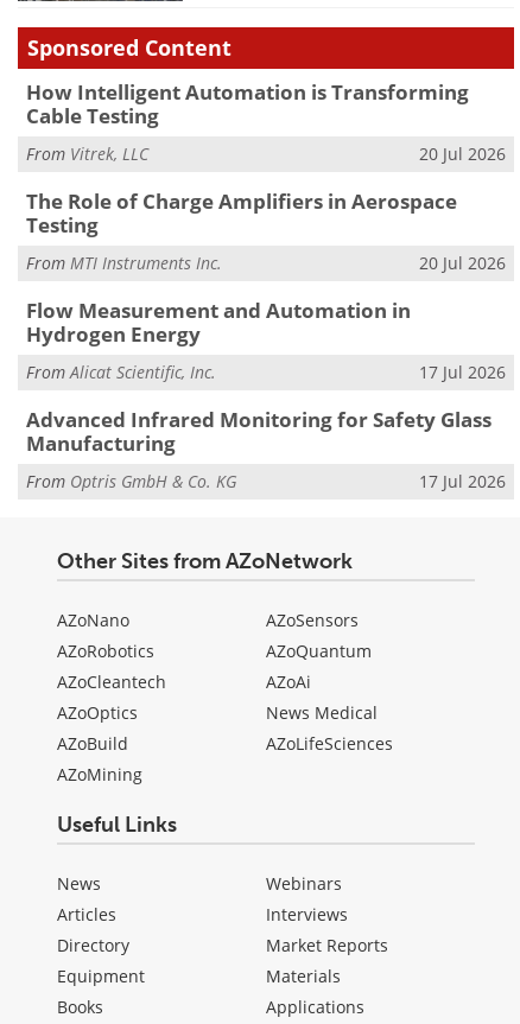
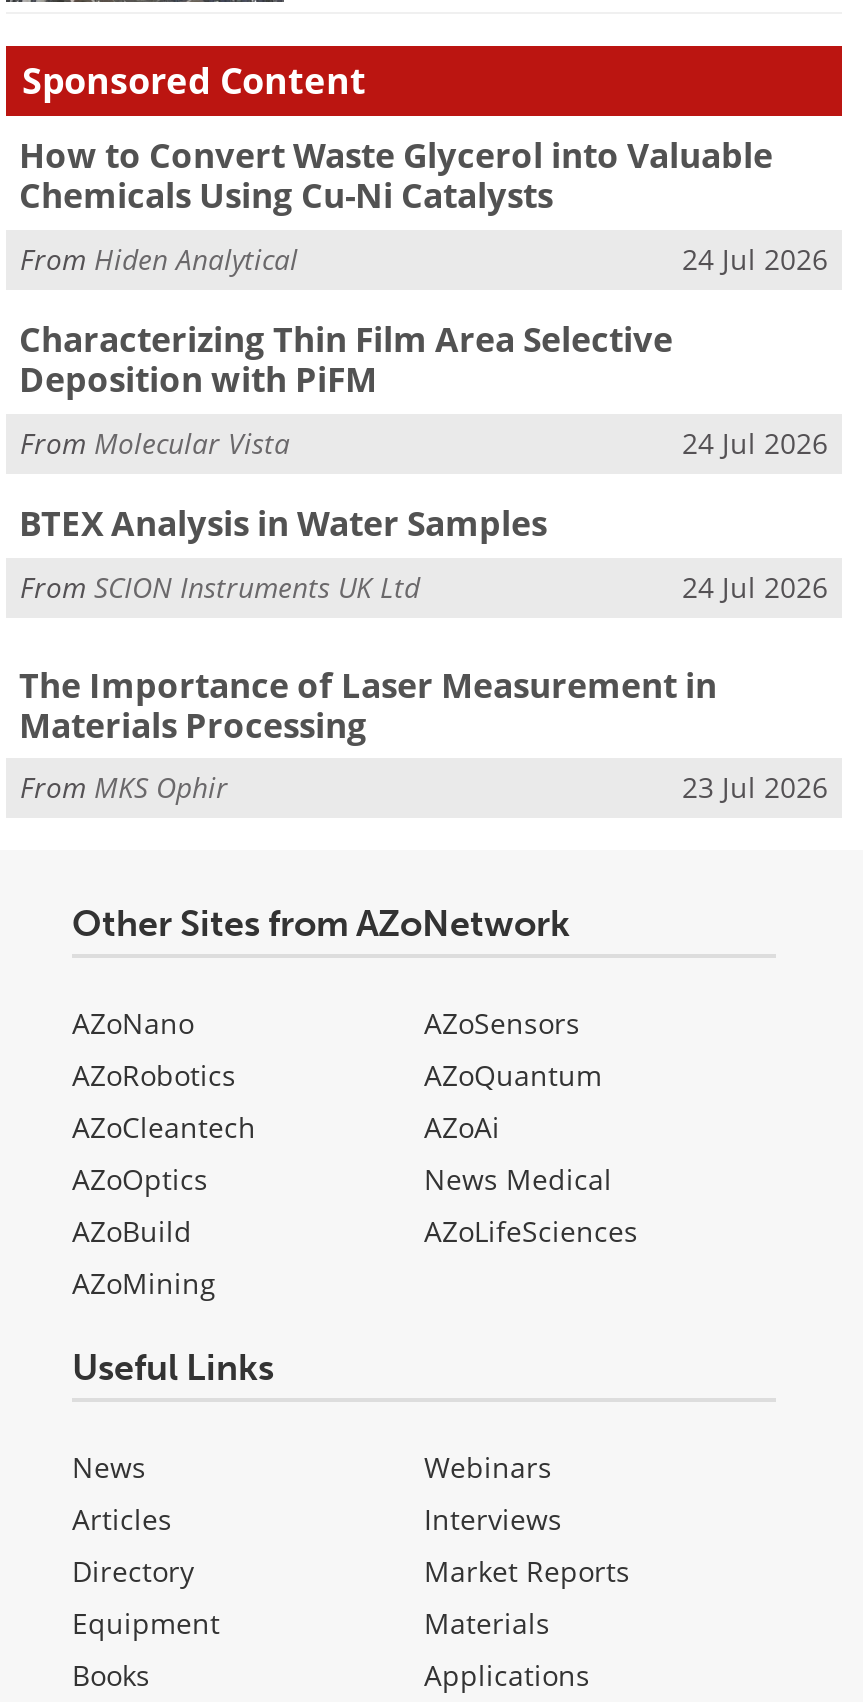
- How Intelligent Automation is Transforming
- Cable Testing
+ How to Convert Waste Glycerol into Valuable
+ Chemicals Using Cu-Ni Catalysts

- From Vitrek, LLC
- 20 Jul 2026
+ From Hiden Analytical
+ 24 Jul 2026

- The Role of Charge Amplifiers in Aerospace
- Testing
+ Characterizing Thin Film Area Selective
+ Deposition with PiFM

- From MTI Instruments Inc.
- 20 Jul 2026
+ From Molecular Vista
+ 24 Jul 2026

- Flow Measurement and Automation in
- Hydrogen Energy
+ BTEX Analysis in Water Samples

- From Alicat Scientific, Inc.
- 17 Jul 2026
+ From SCION Instruments UK Ltd
+ 24 Jul 2026

- Advanced Infrared Monitoring for Safety Glass
- Manufacturing
+ The Importance of Laser Measurement in
+ Materials Processing

- From Optris GmbH & Co. KG
- 17 Jul 2026
+ From MKS Ophir
+ 23 Jul 2026
